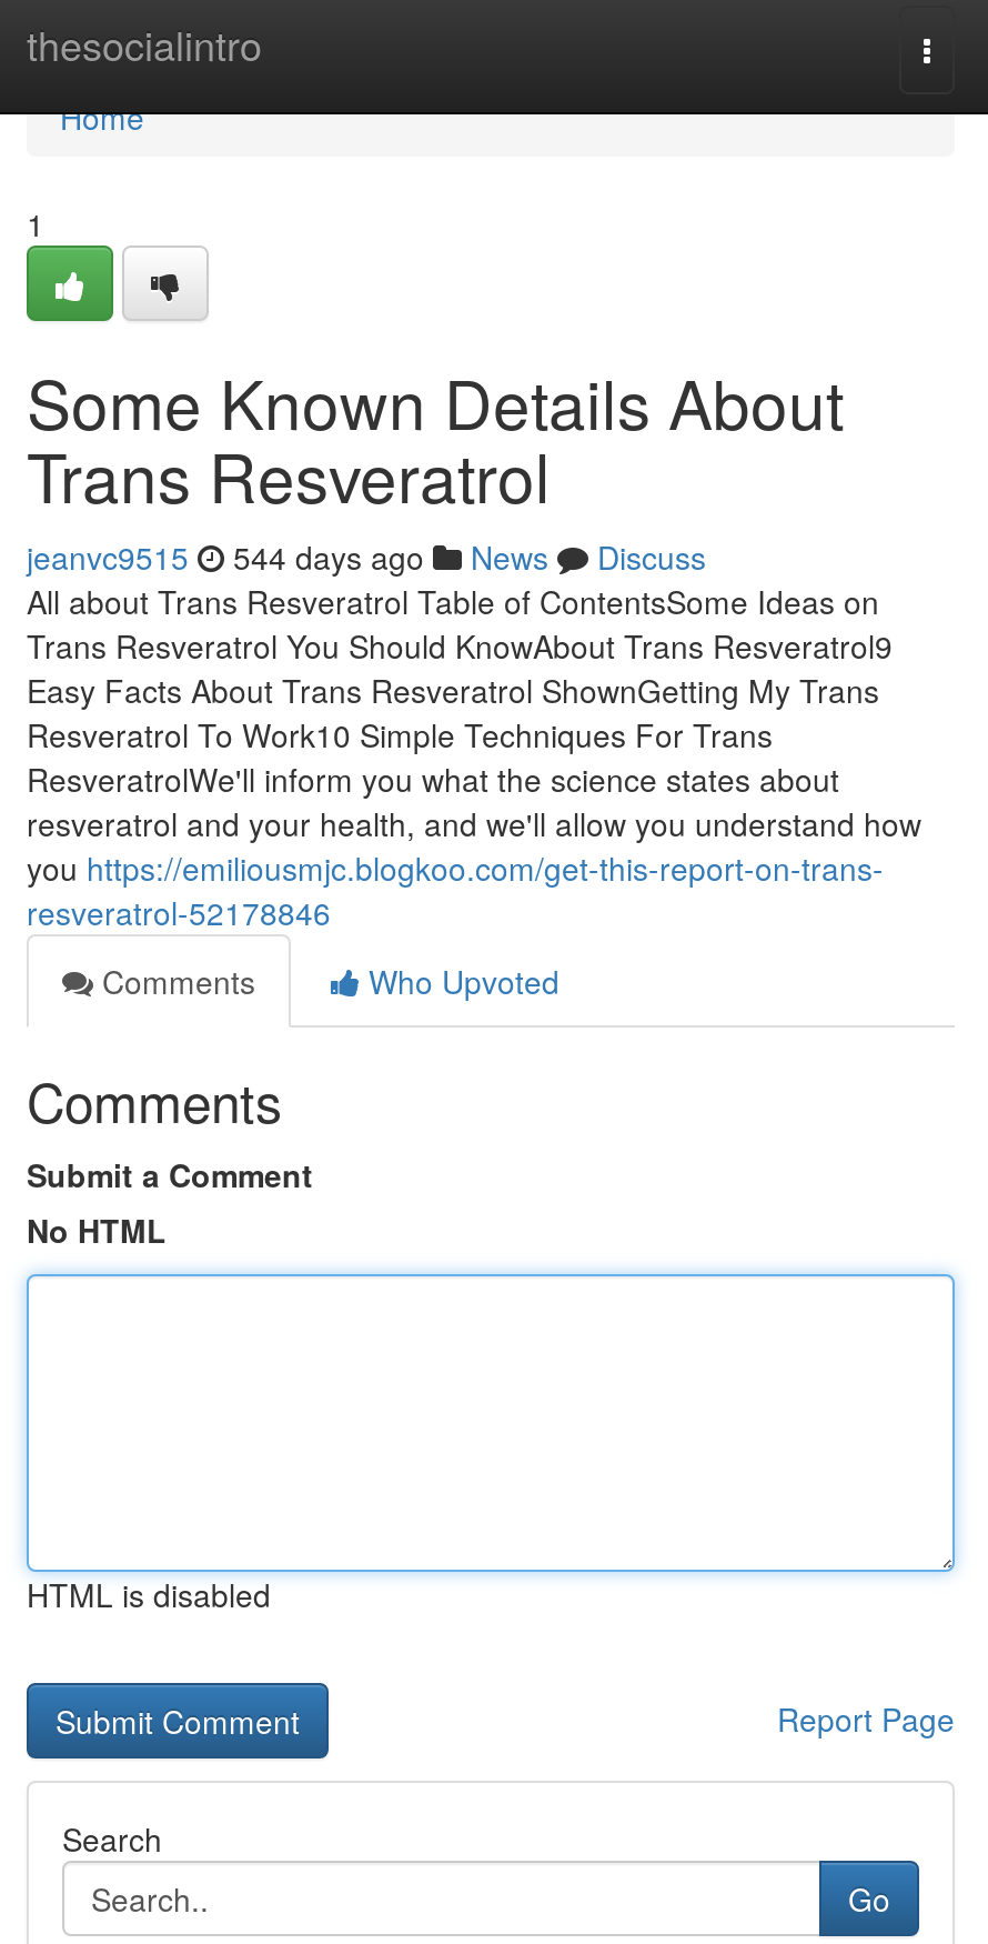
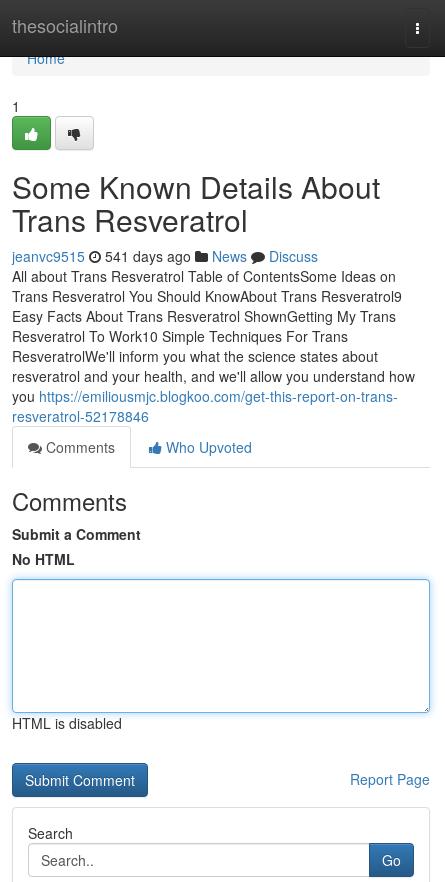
- jeanvc9515 544 days ago News Discuss
+ jeanvc9515 541 days ago News Discuss
